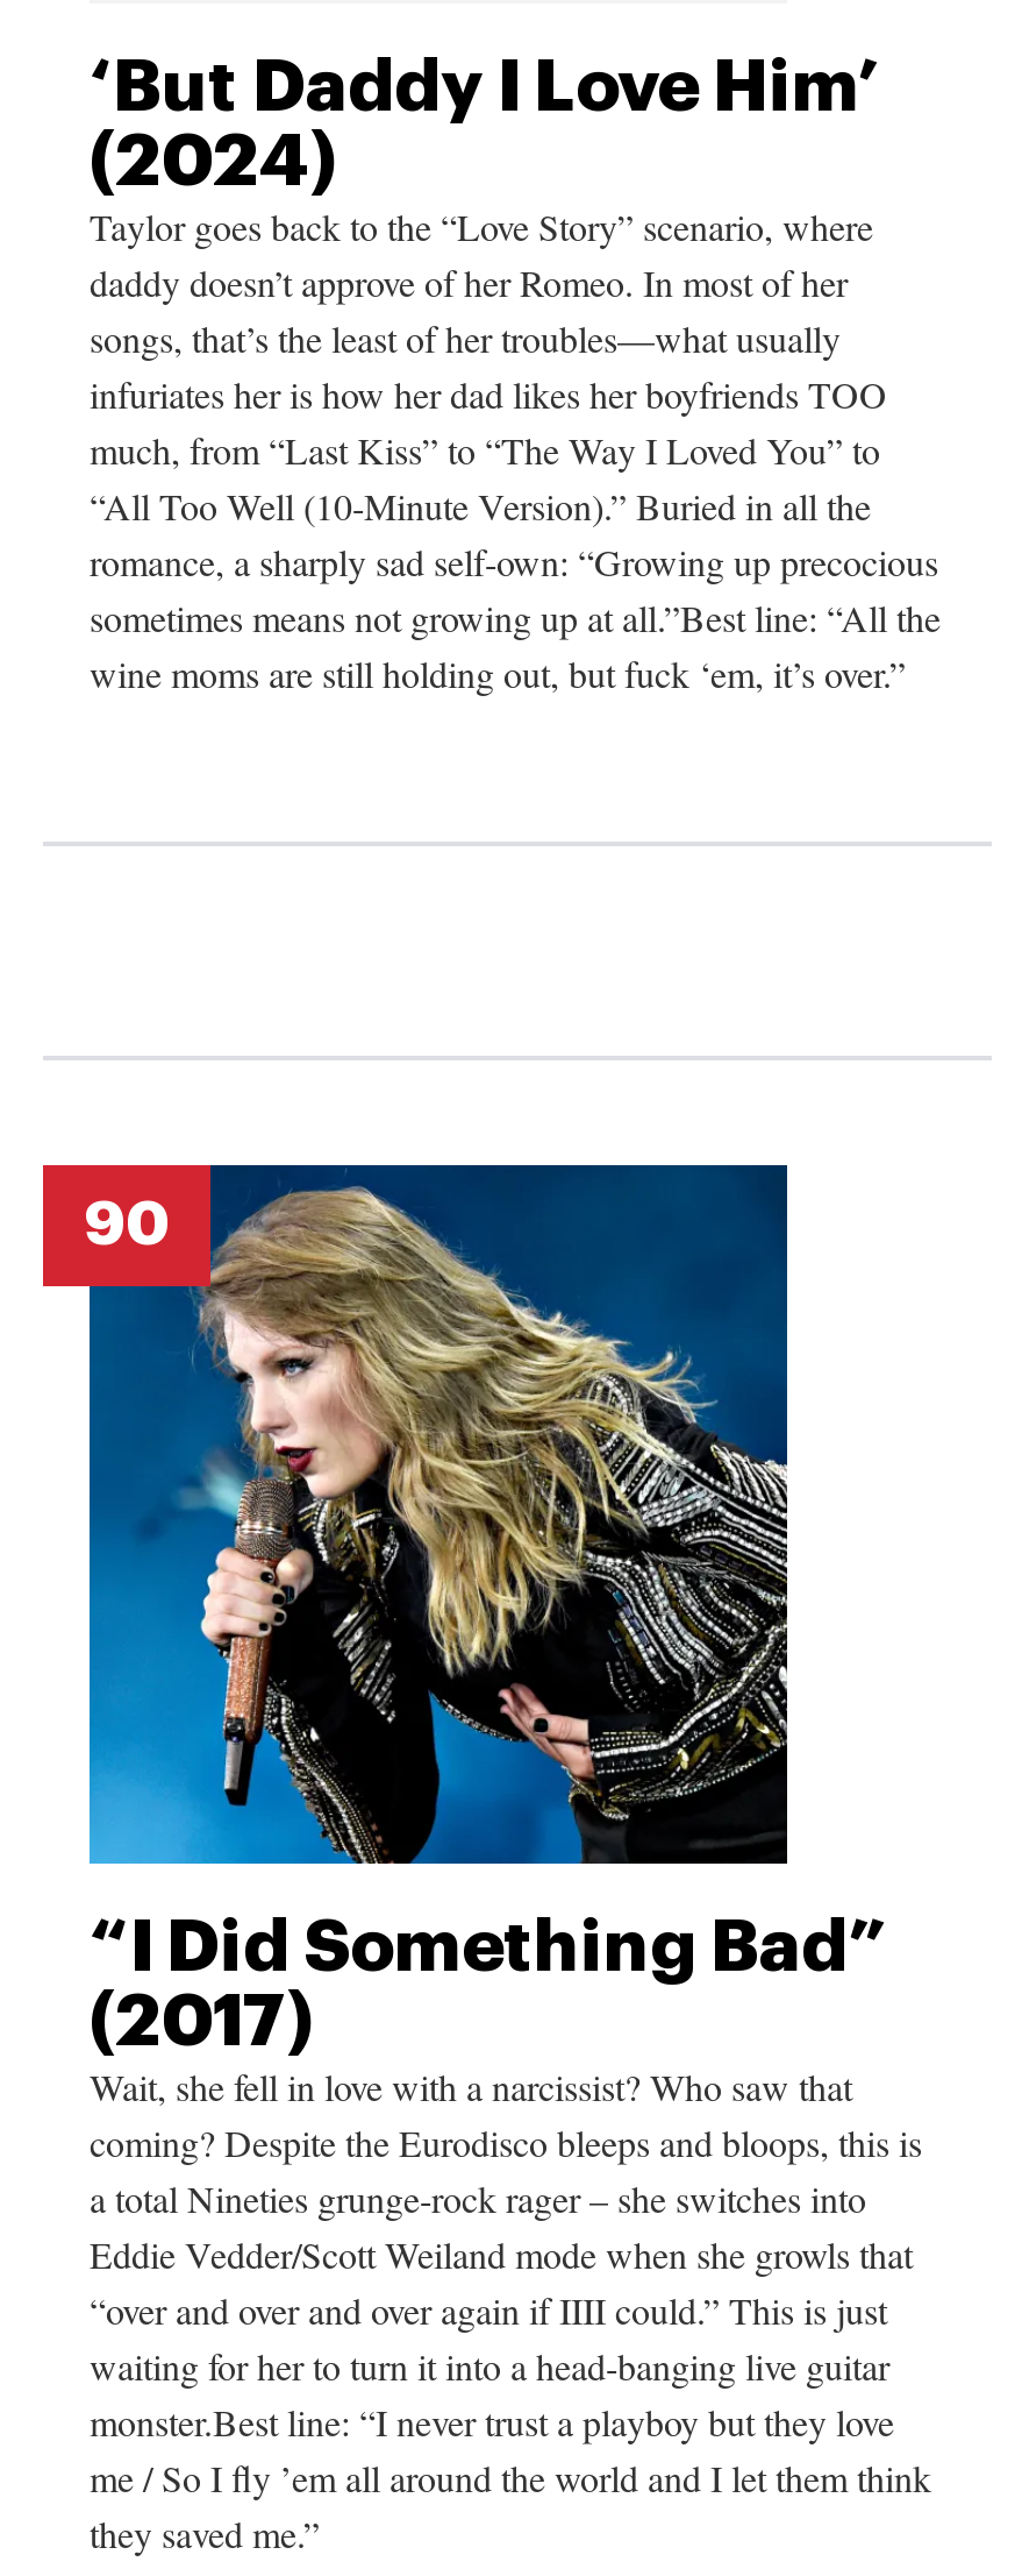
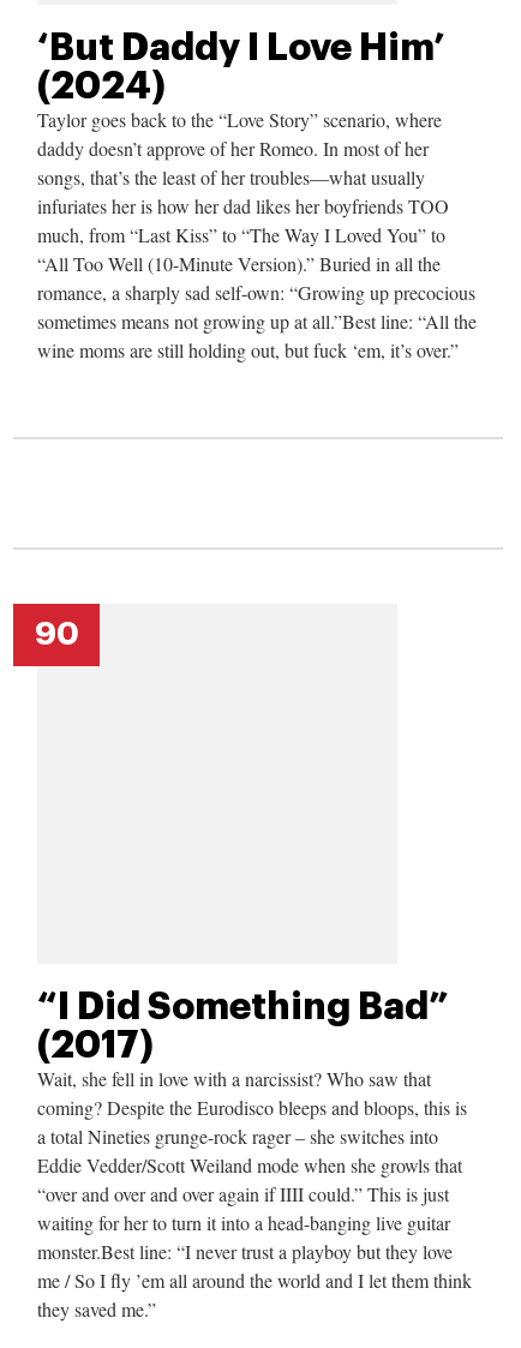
- [image]
